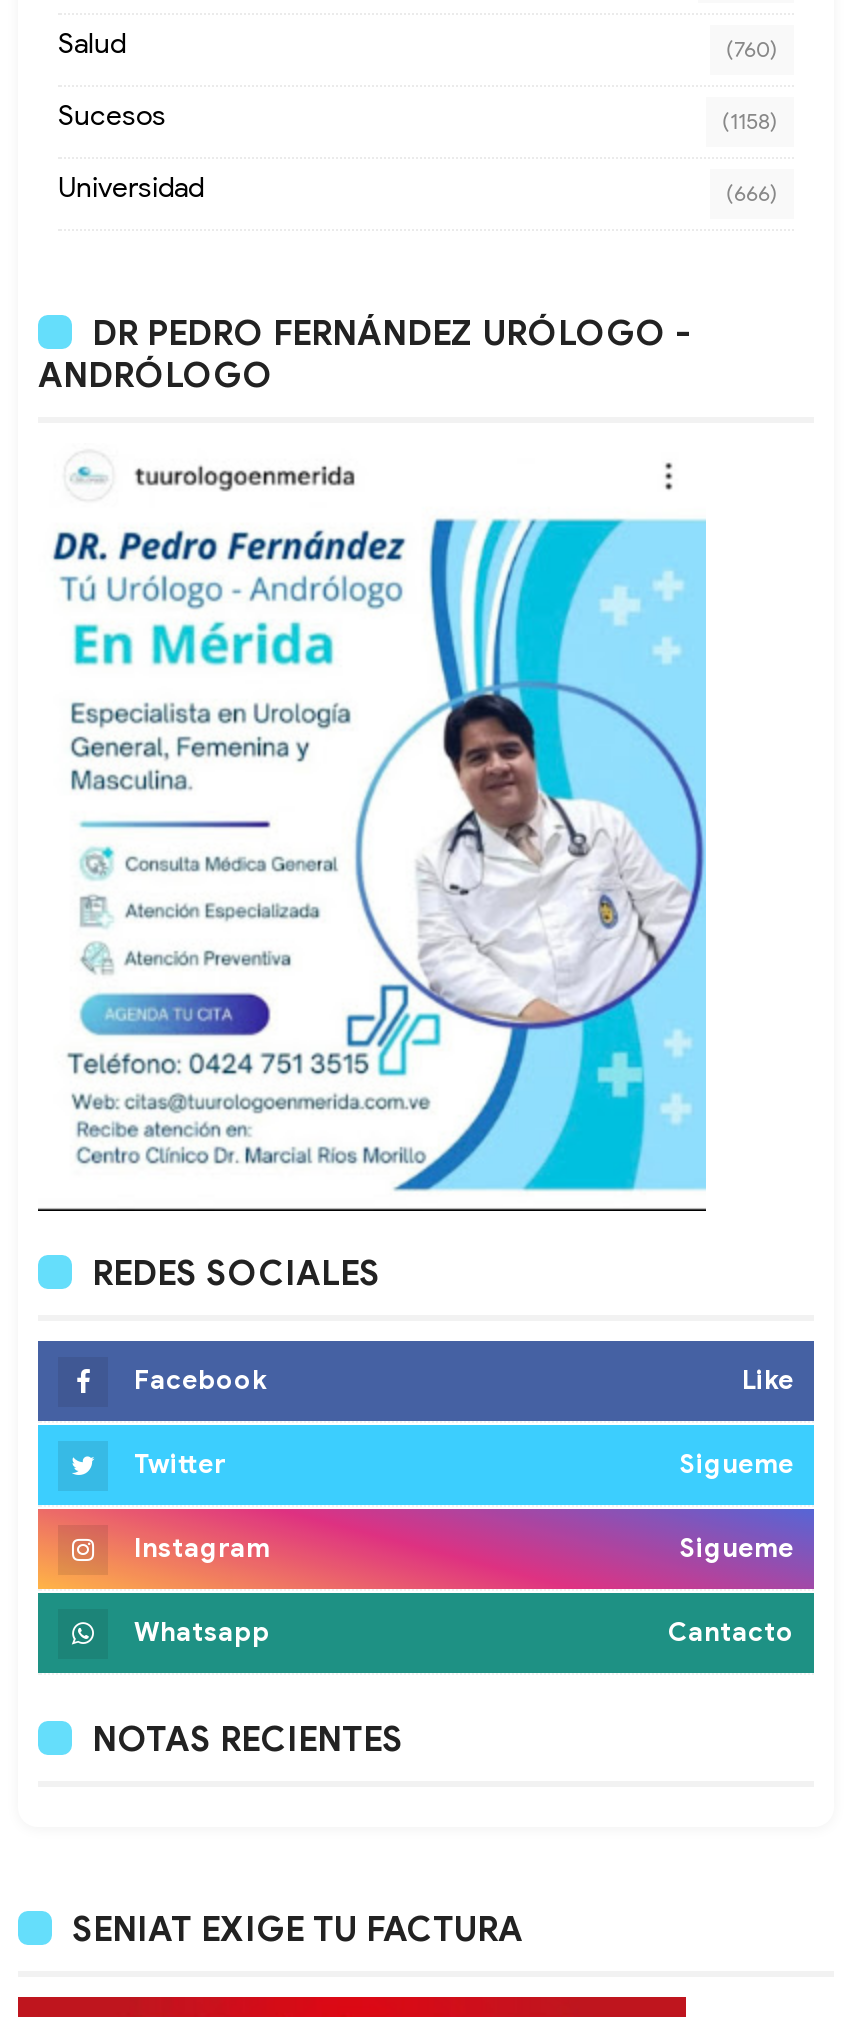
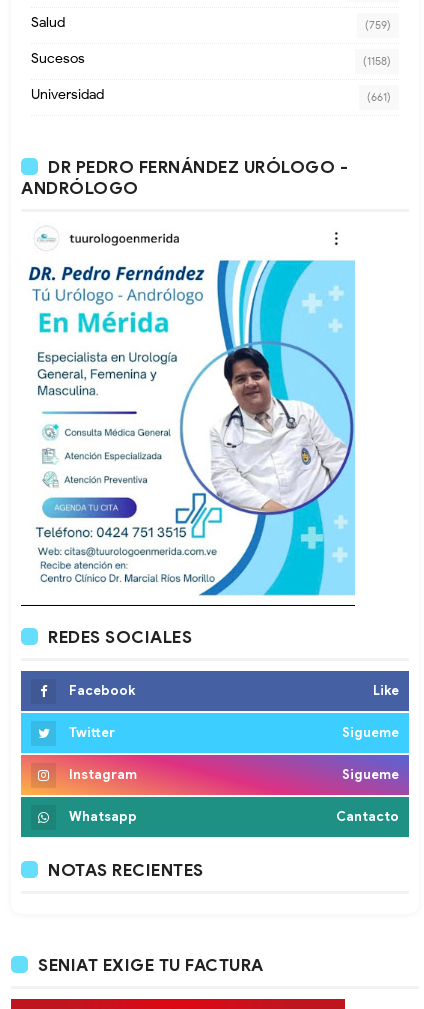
- (760)
+ (759)

- (666)
+ (661)
